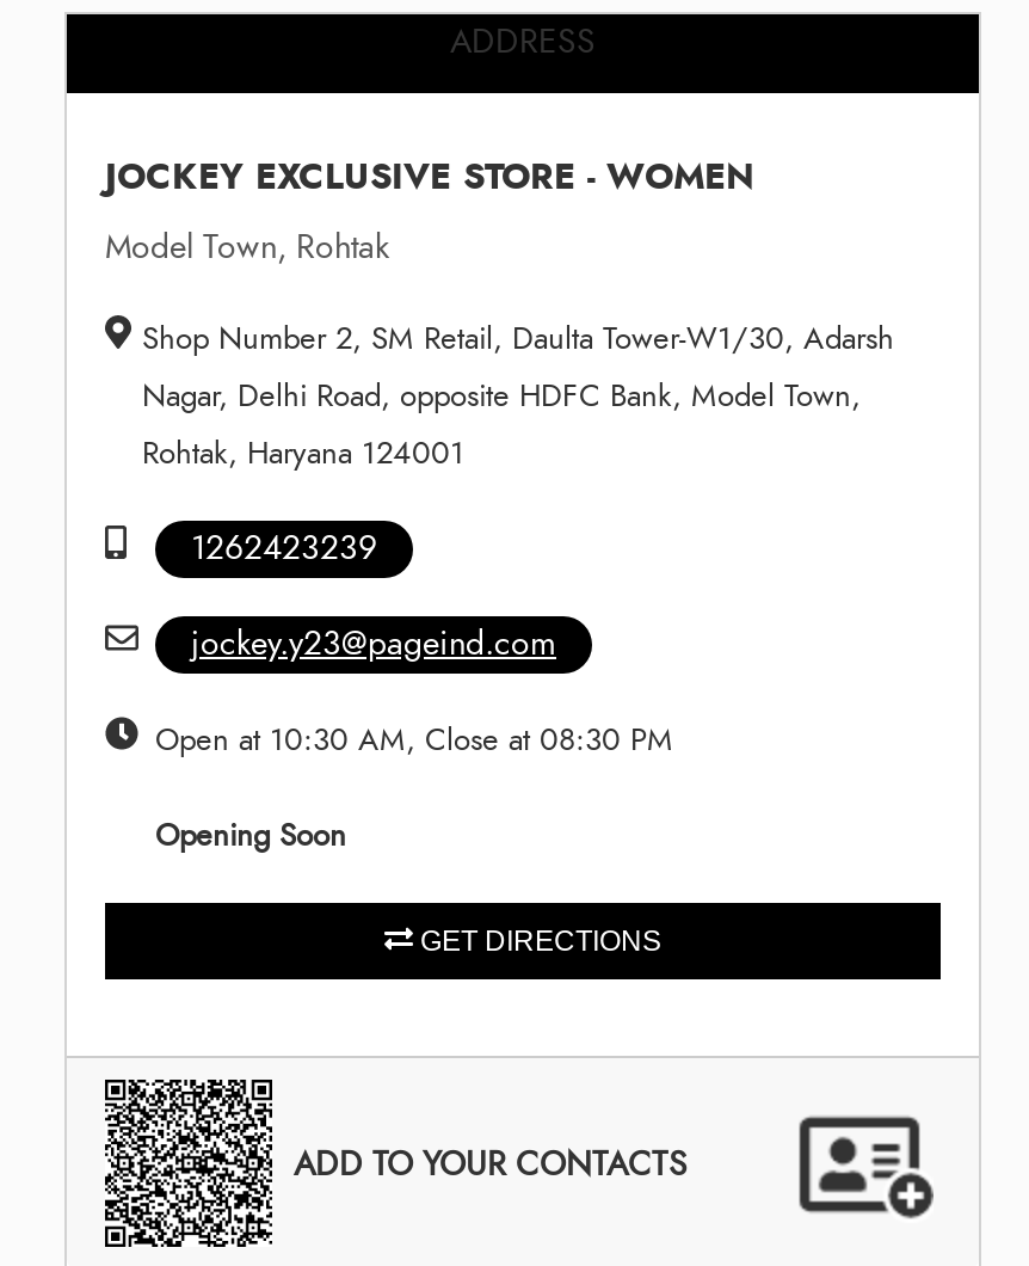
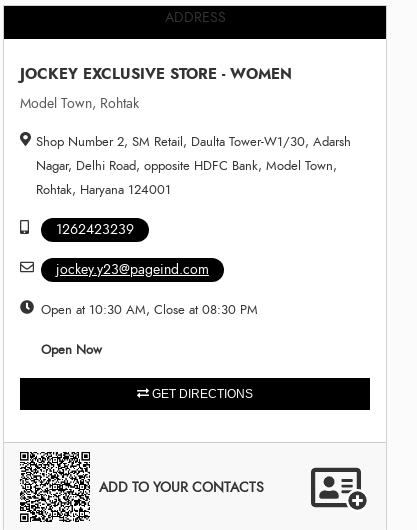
- Opening Soon
+ Open Now
